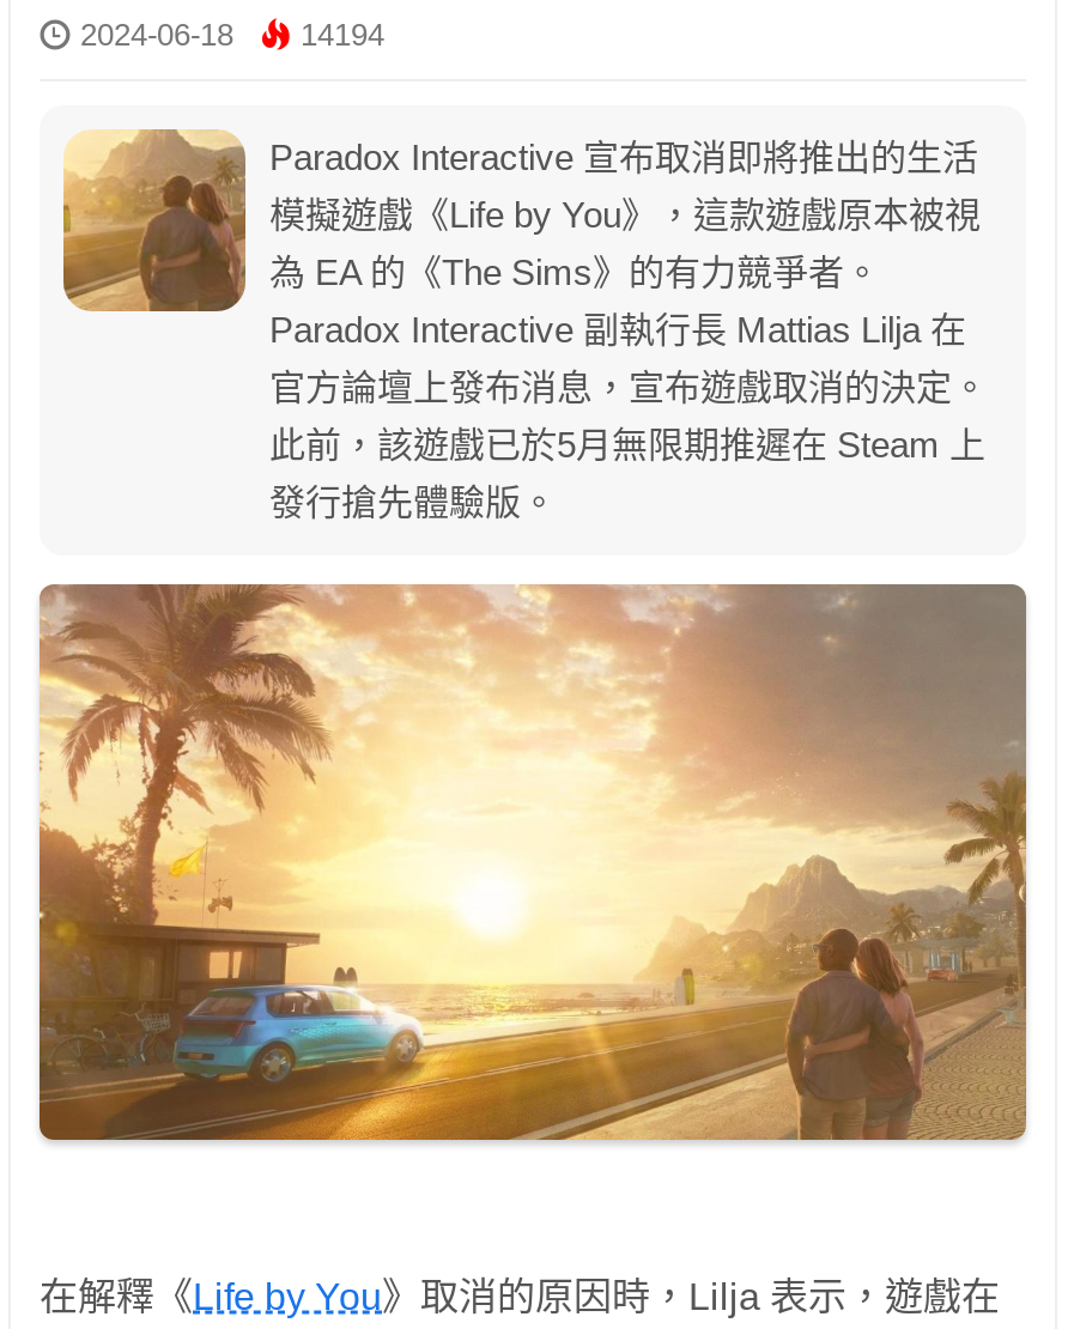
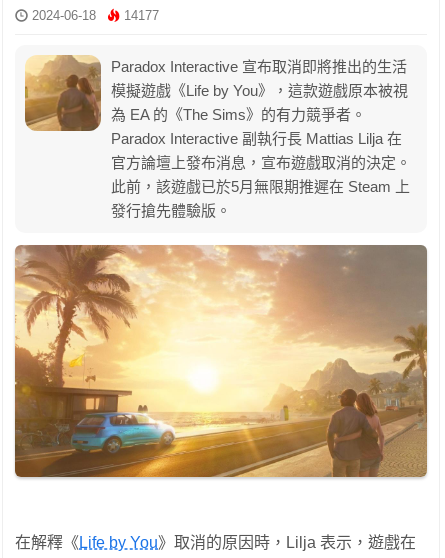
- 2024-06-18 14194
+ 2024-06-18 14177
